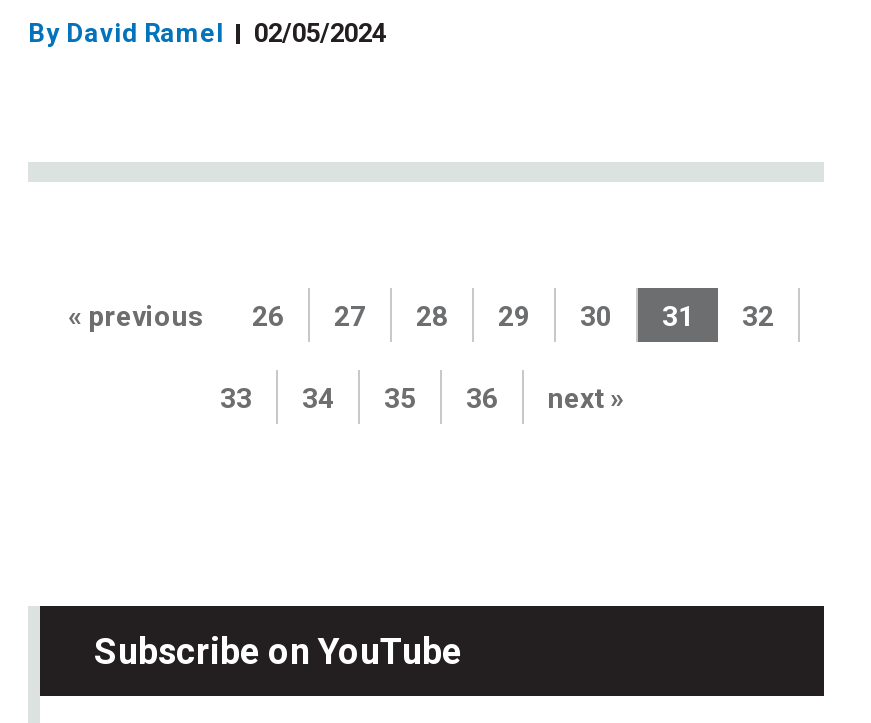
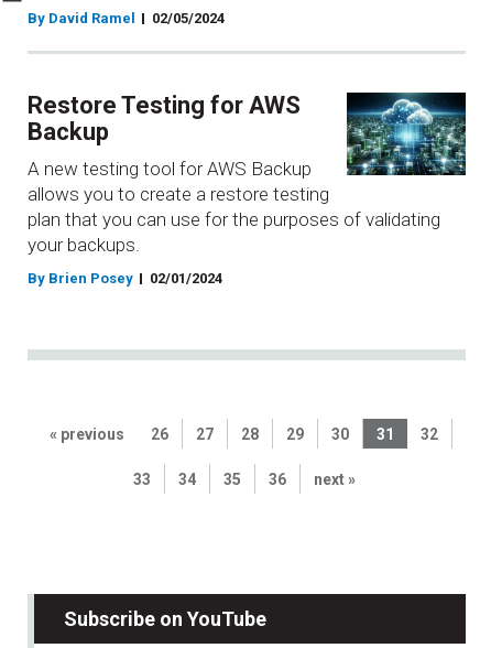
+ [image]
+ Restore Testing for AWS
+ Backup
+ A new testing tool for AWS Backup
+ allows you to create a restore testing
+ plan that you can use for the purposes of validating
+ your backups.
+ By Brien Posey
+ 02/01/2024
